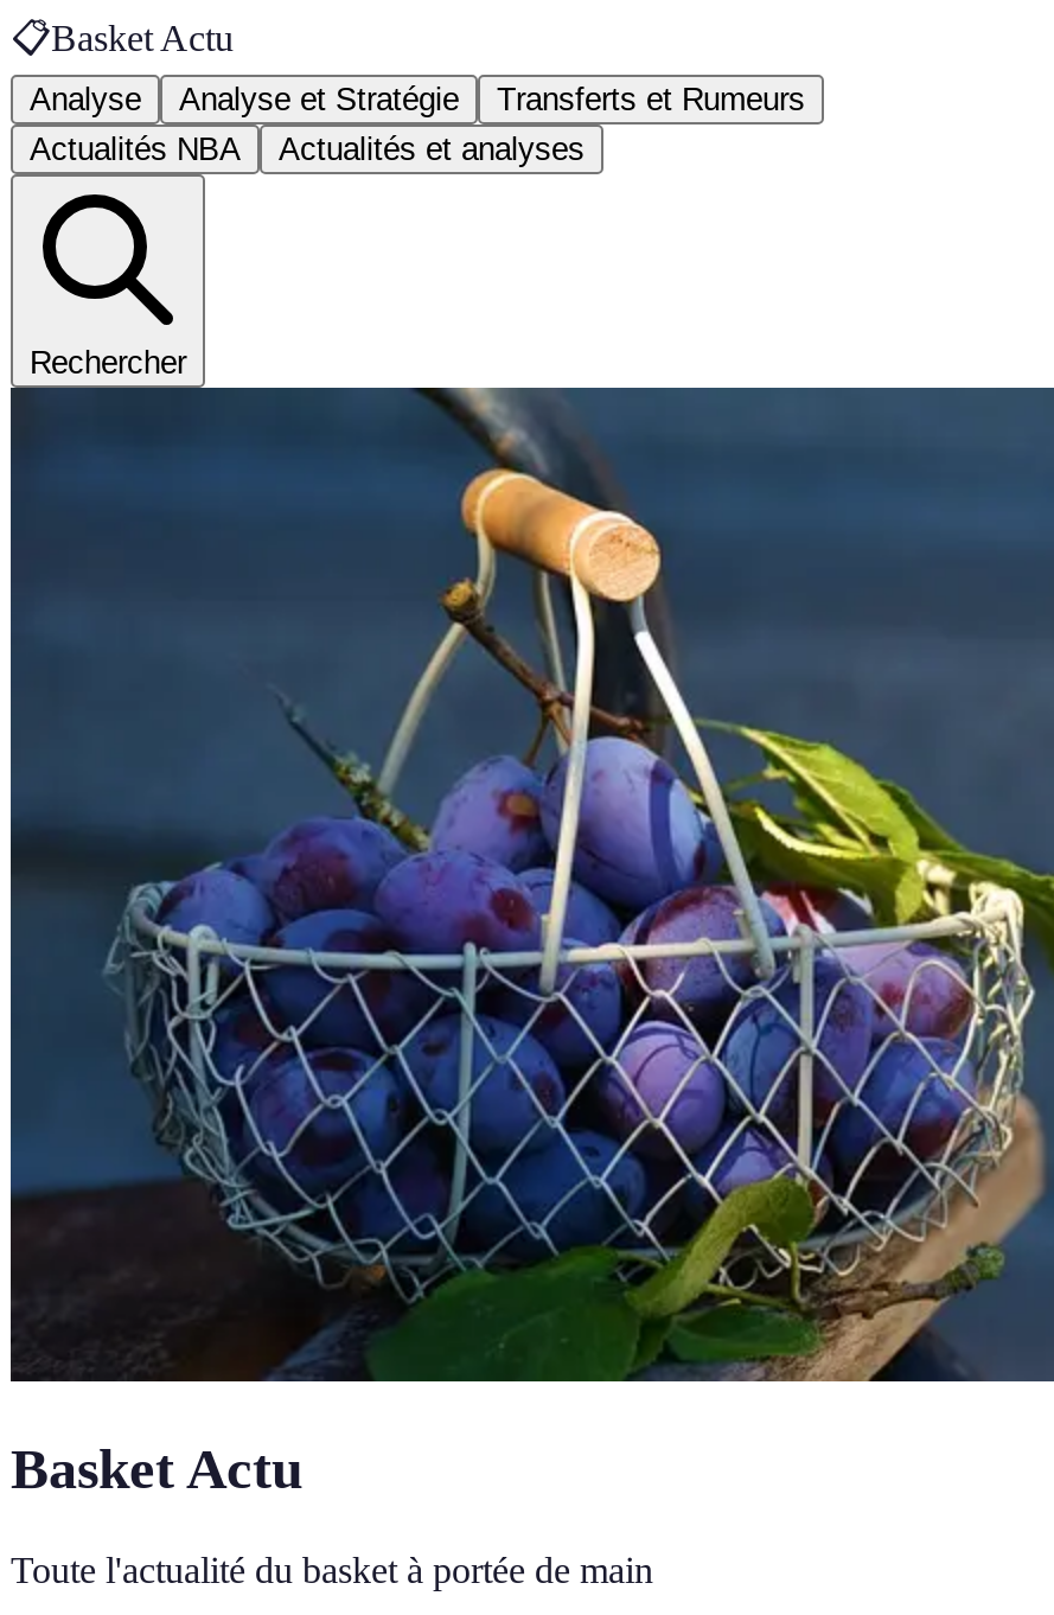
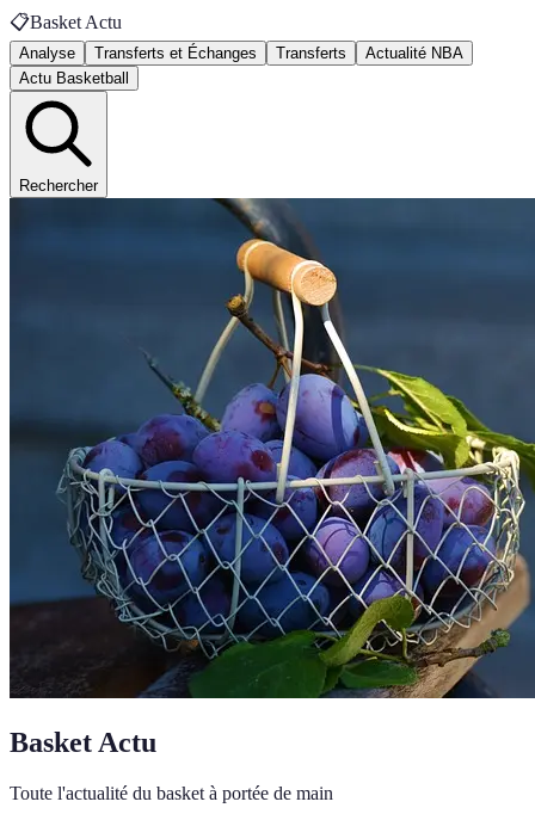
- Analyse et Stratégie
- Transferts et Rumeurs
- Actualités NBA
- Actualités et analyses
+ Transferts et Échanges
+ Transferts
+ Actualité NBA
+ Actu Basketball
